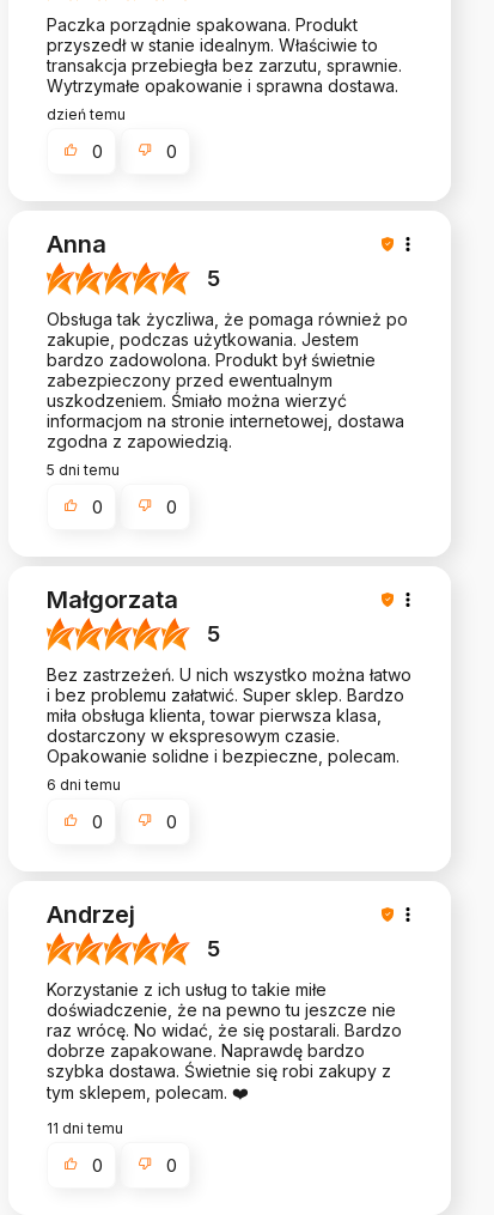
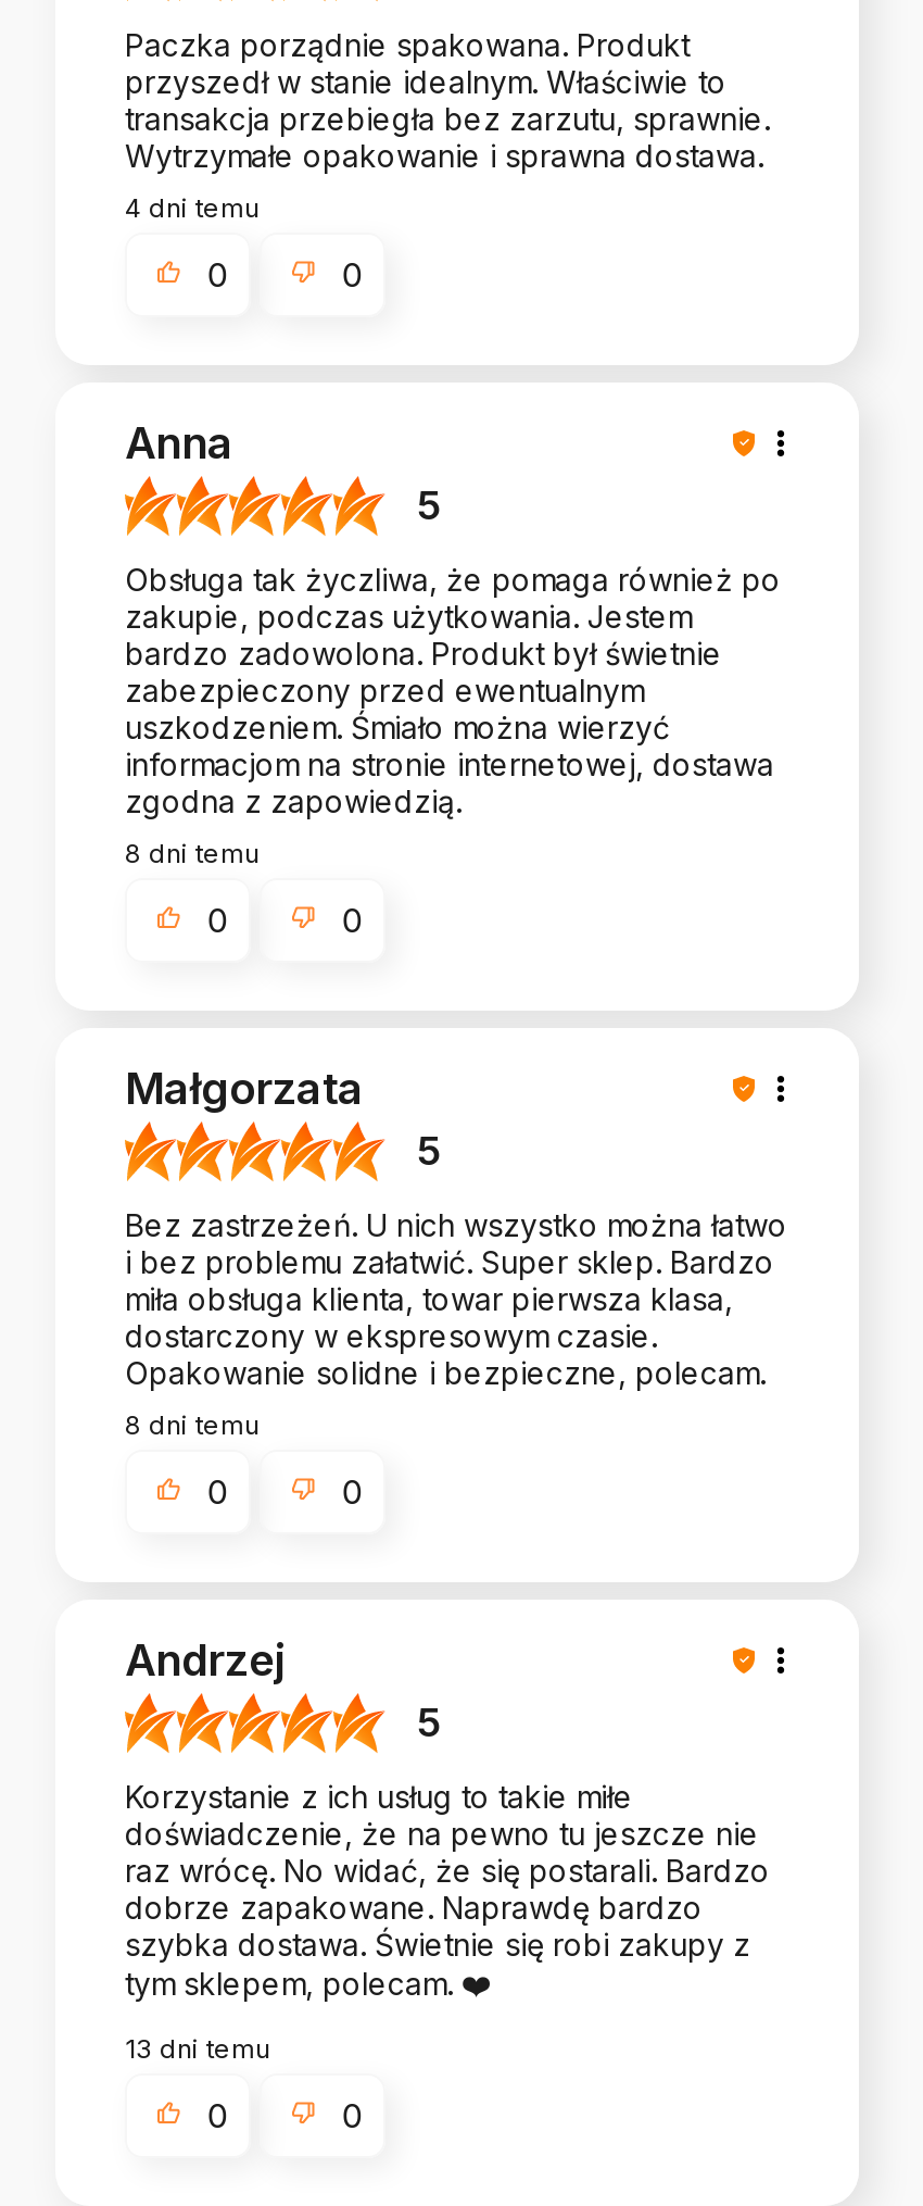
- dzień temu
+ 4 dni temu

- 5 dni temu
+ 8 dni temu

- 6 dni temu
+ 8 dni temu

- 11 dni temu
+ 13 dni temu
